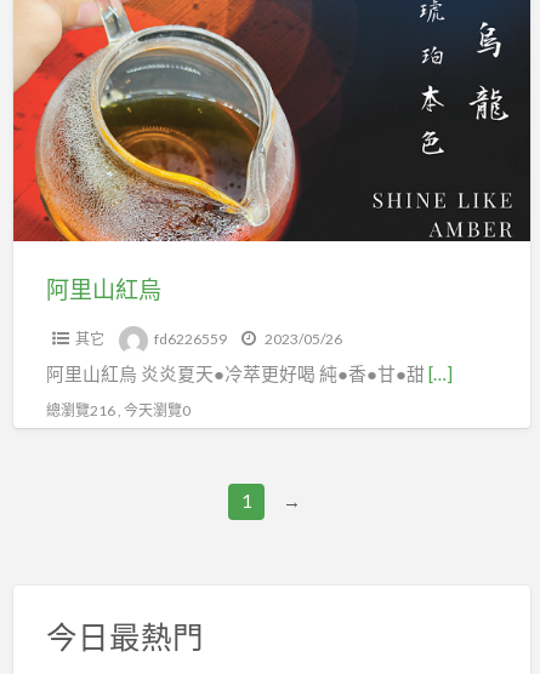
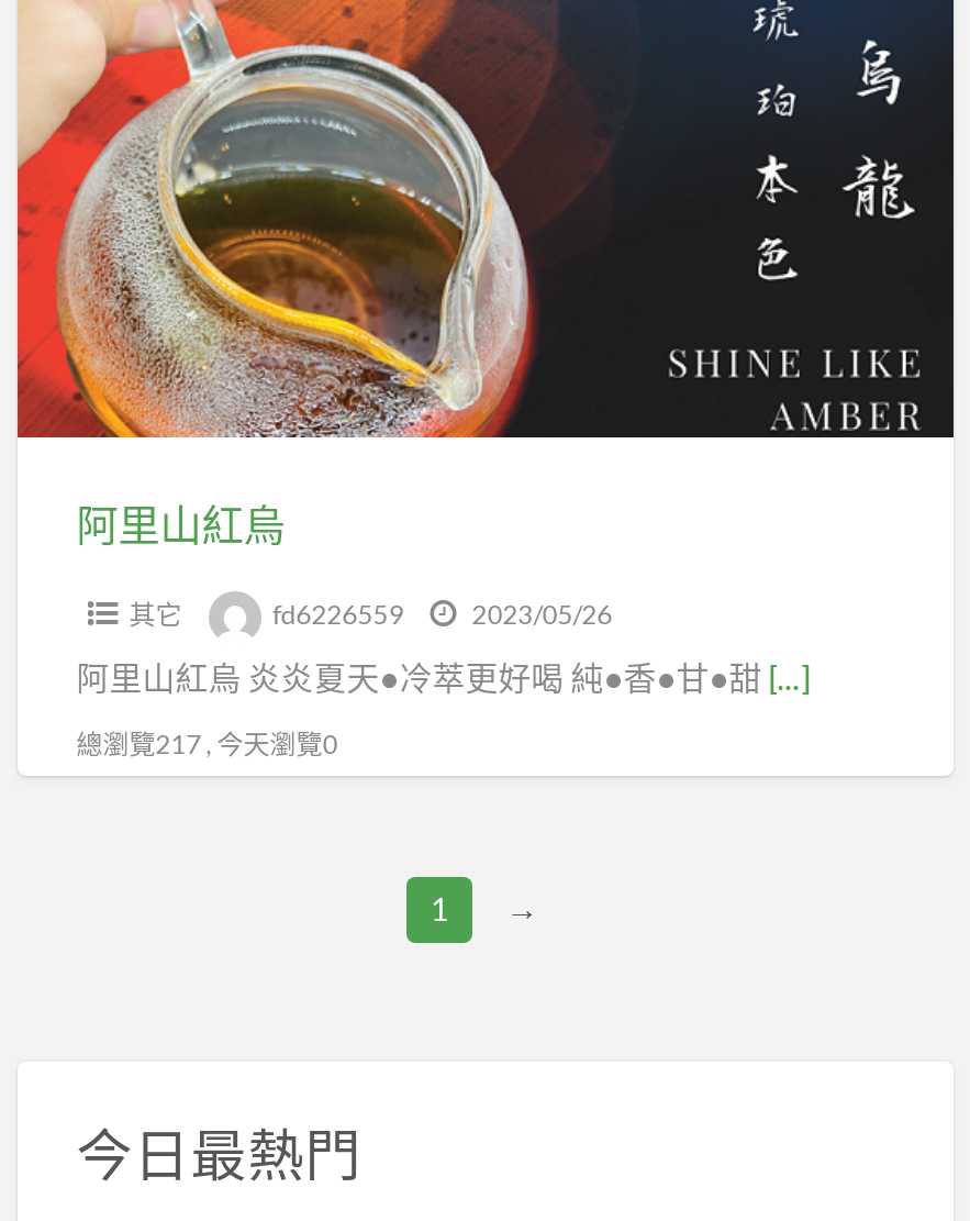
- 總瀏覽216 , 今天瀏覽0
+ 總瀏覽217 , 今天瀏覽0
